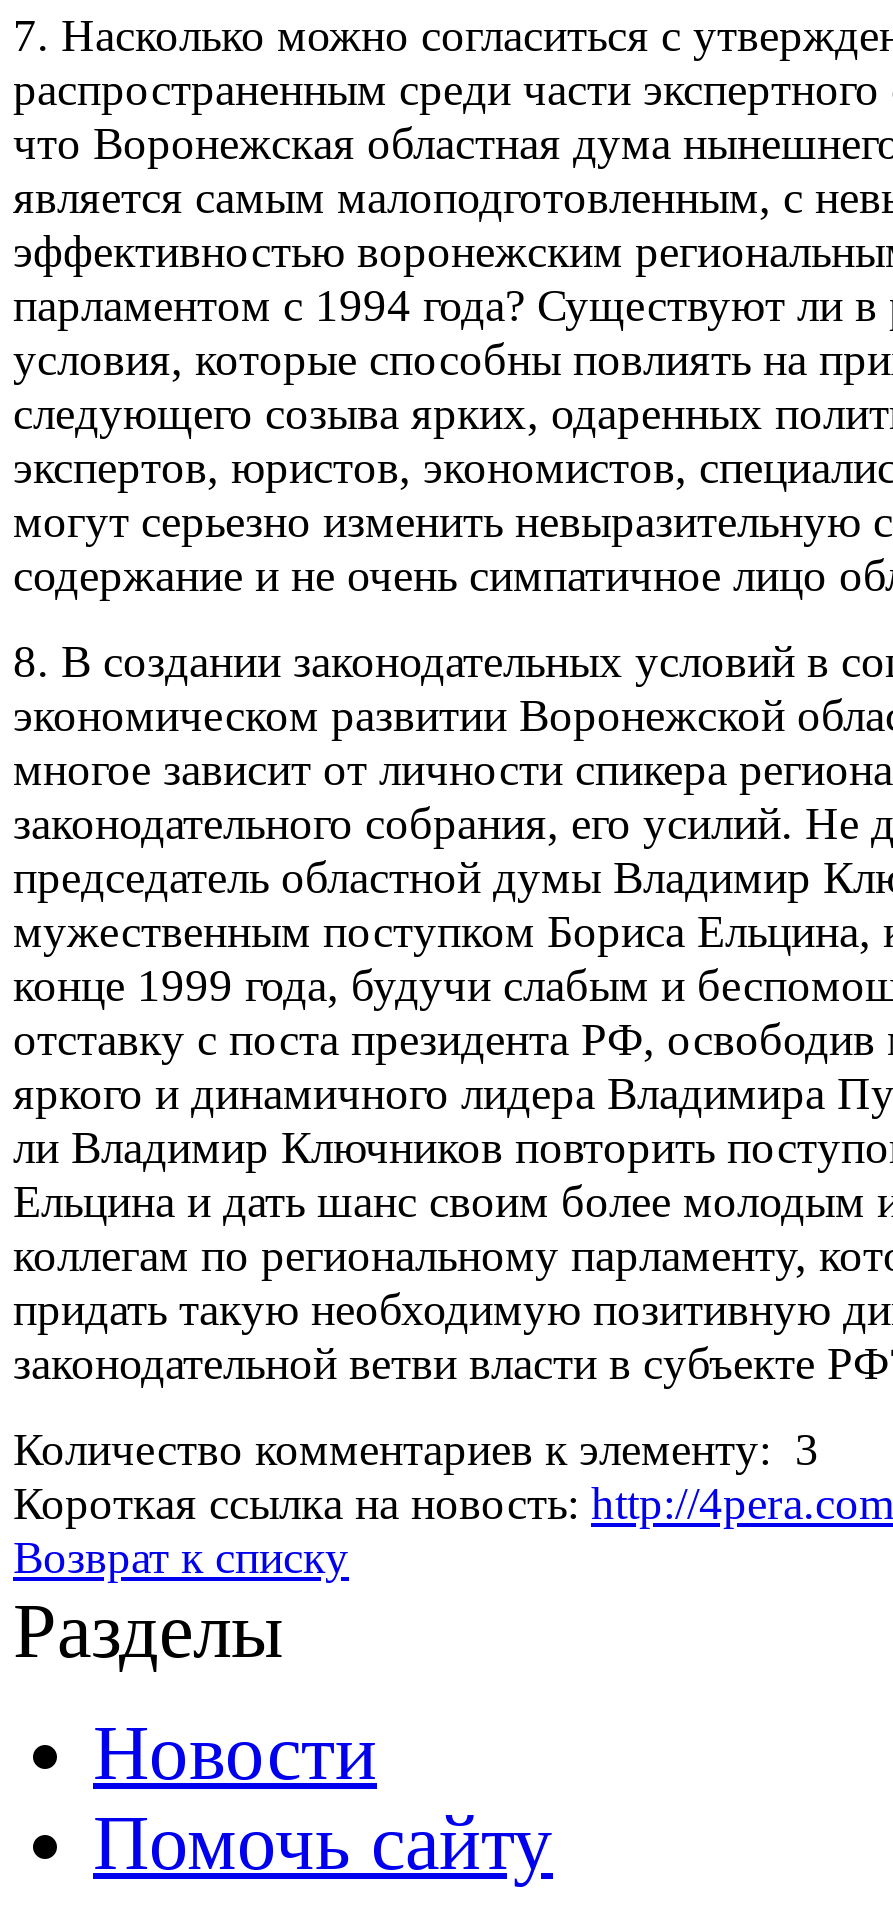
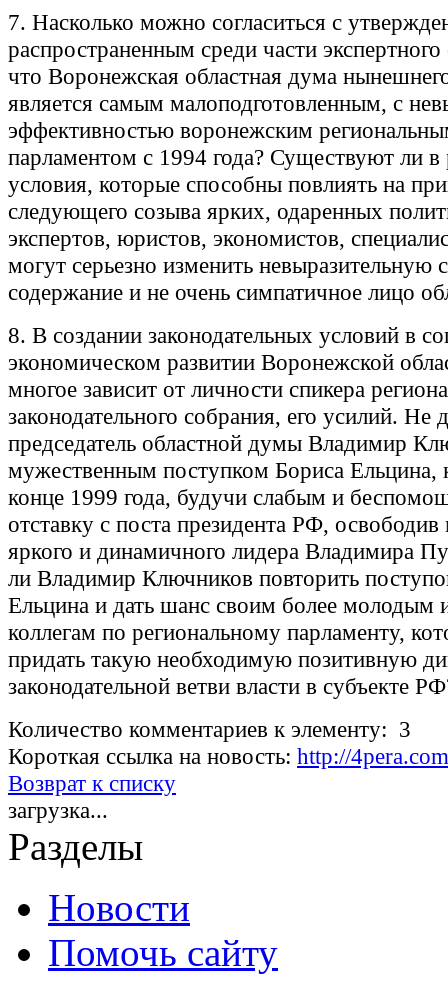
+ загрузка...
